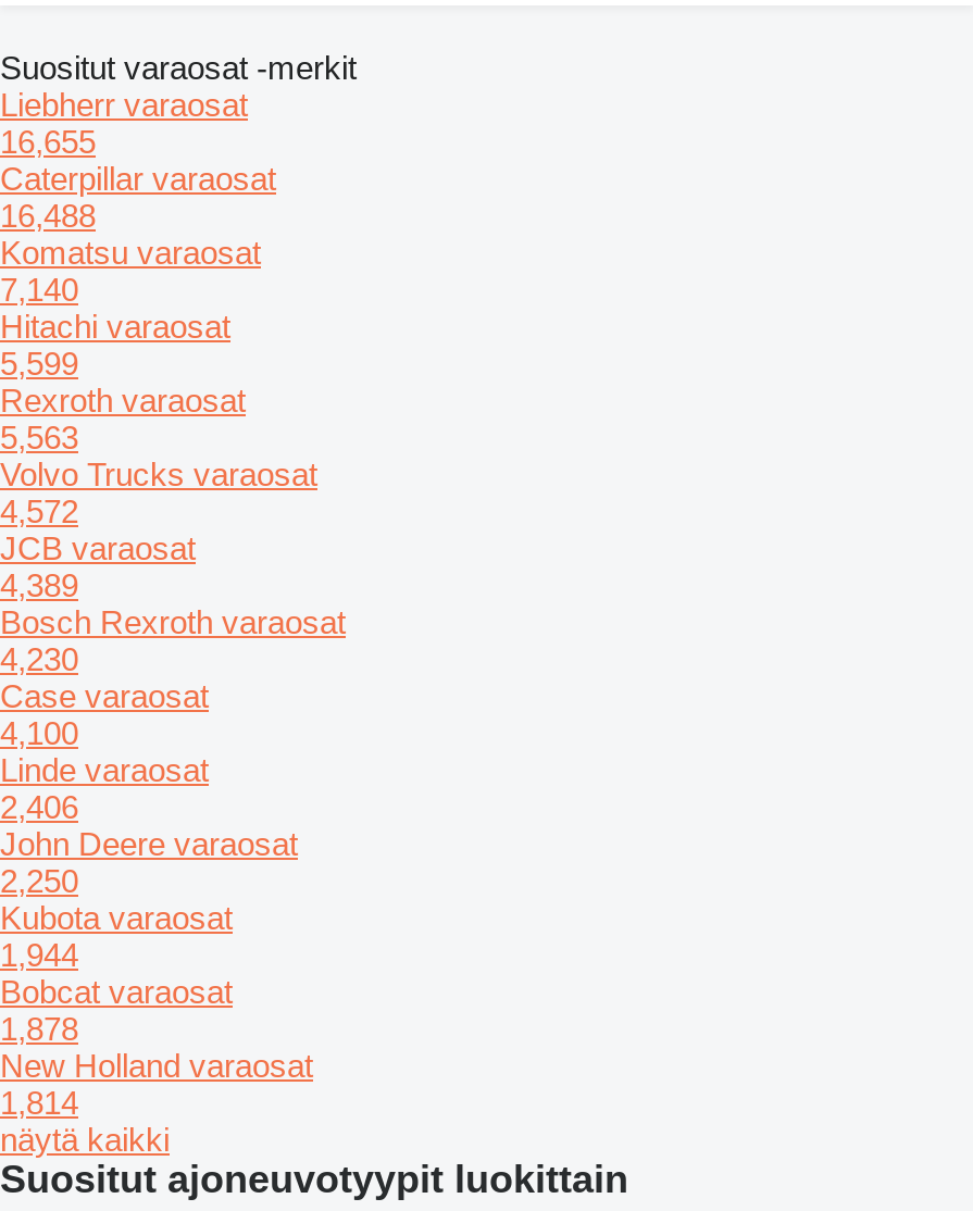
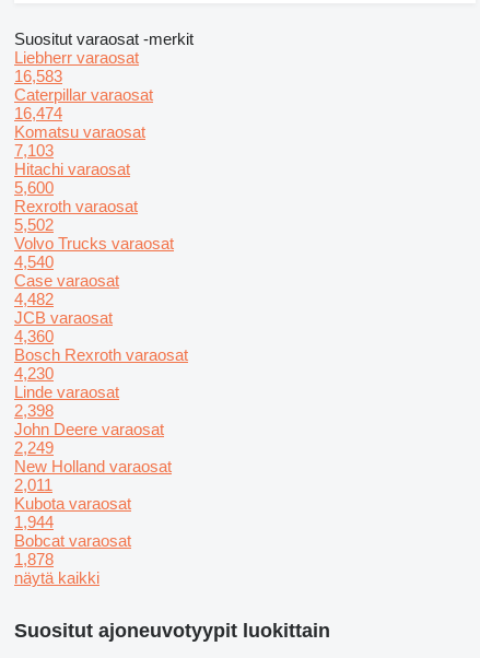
- 16,655
+ 16,583

- 16,488
+ 16,474

- 7,140
+ 7,103

- 5,599
+ 5,600

- 5,563
+ 5,502

- 4,572
+ 4,540
+ 4,482

- 4,389
+ 4,360

moved up: Case varaosat

- 4,100

- 2,406
+ 2,398

- 2,250
+ 2,249
+ 2,011

moved up: New Holland varaosat

- 1,814
